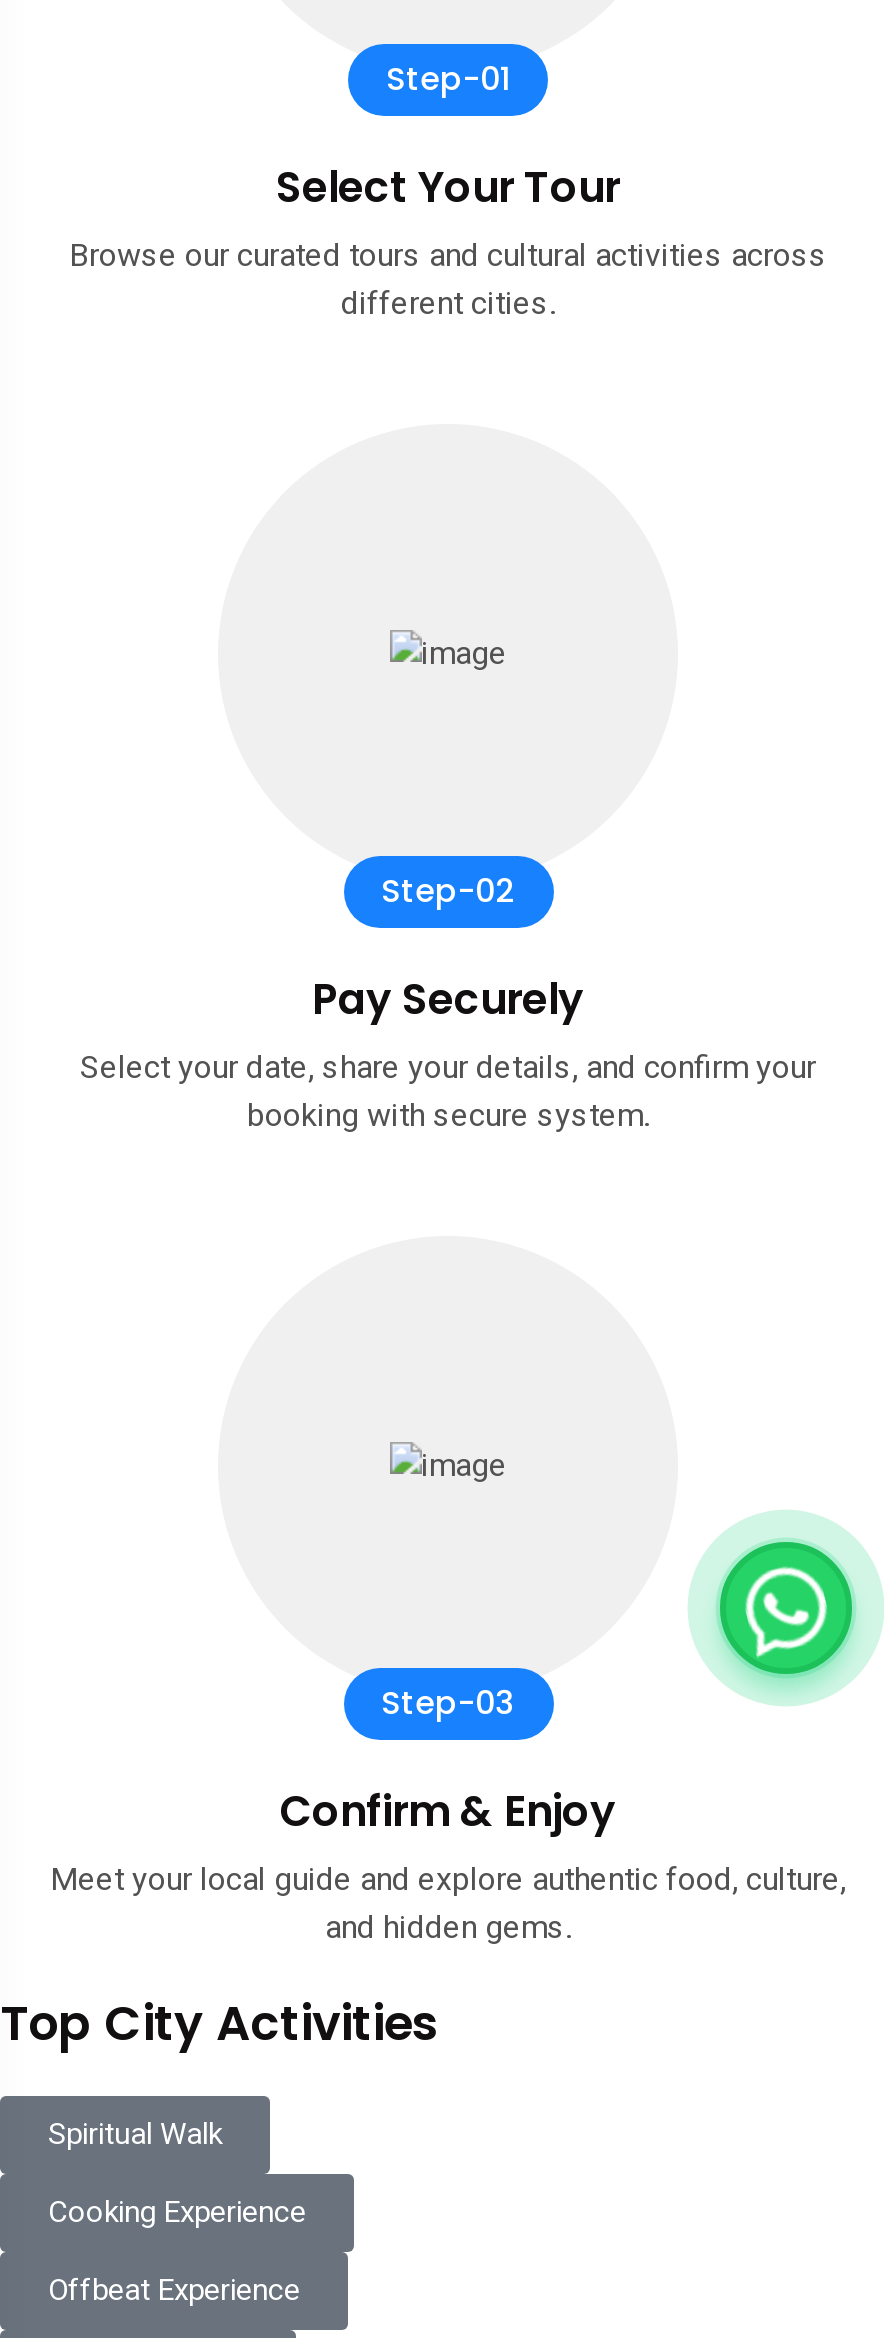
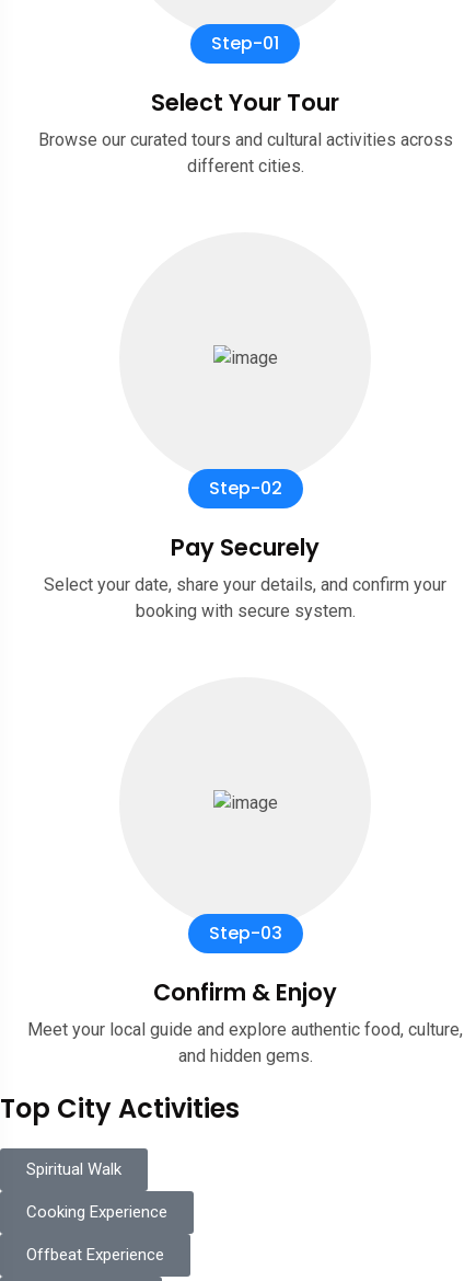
- [image]
